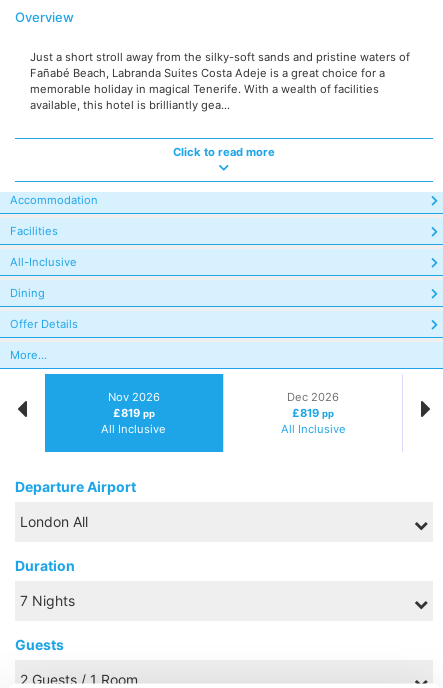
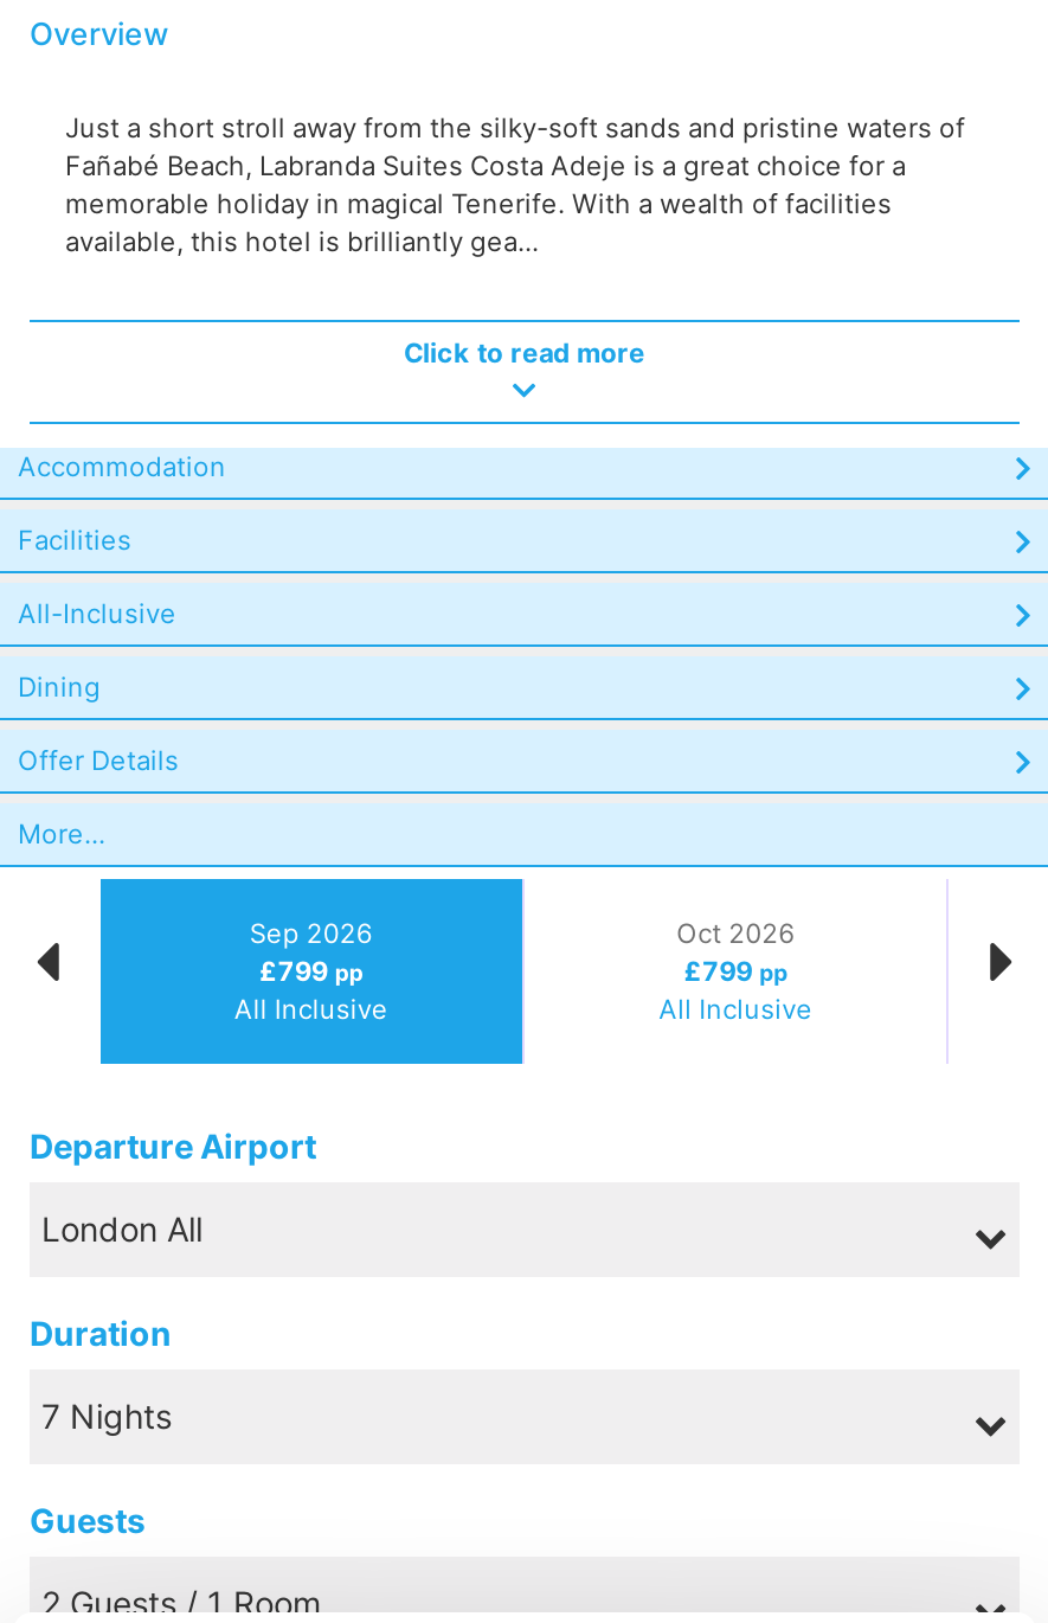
- Nov 2026
- £819 pp
+ Sep 2026
+ £799 pp

- Dec 2026
- £819 pp
+ Oct 2026
+ £799 pp
